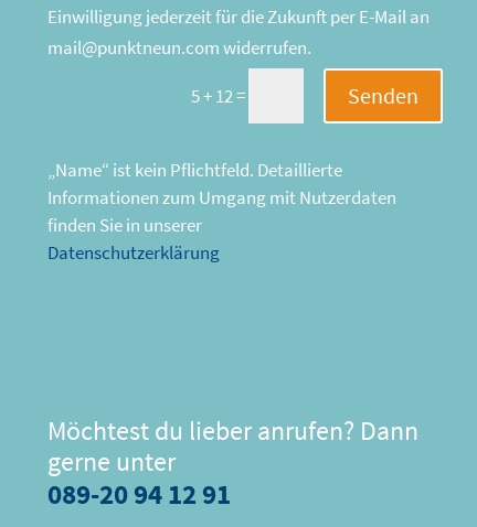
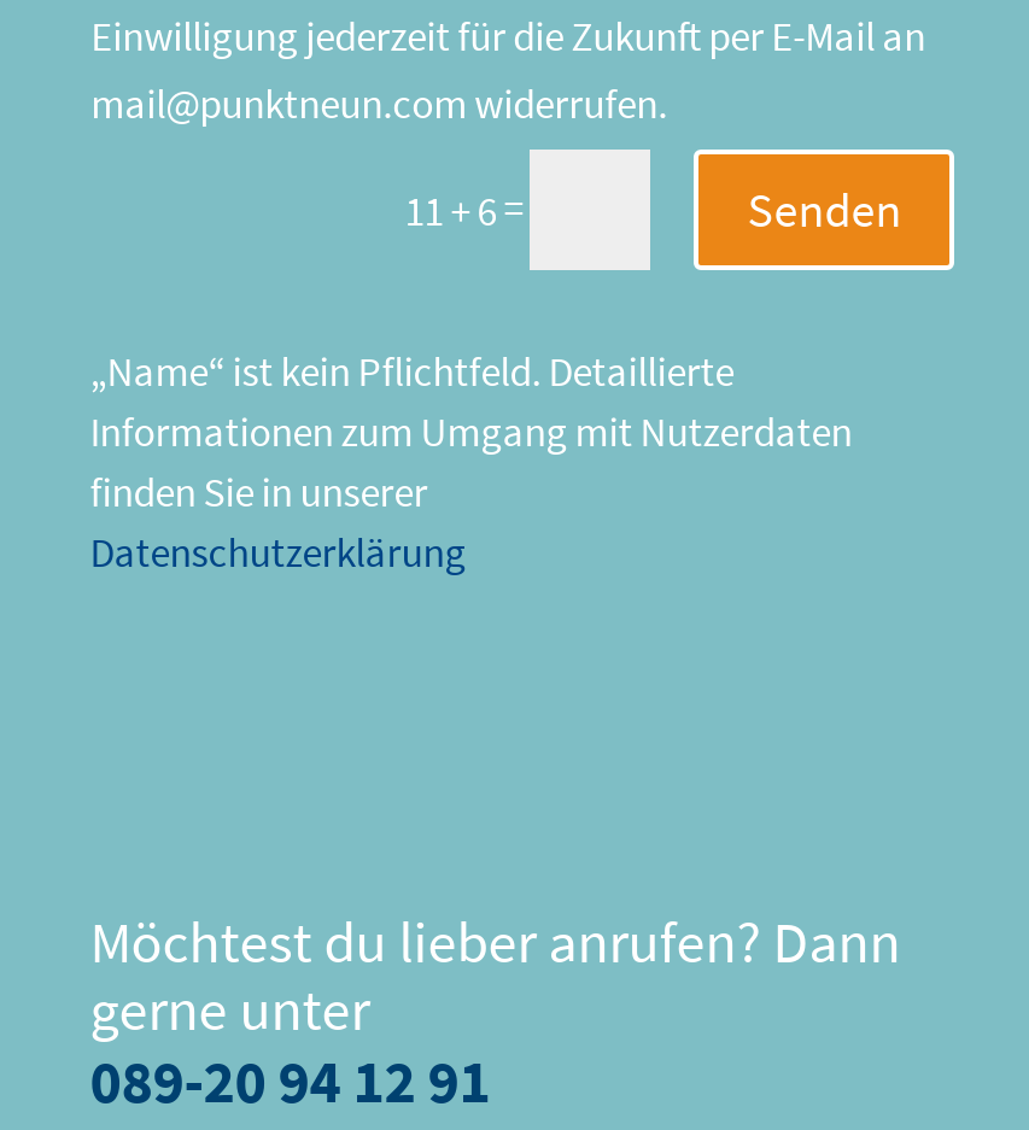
- 5 + 12 =
+ 11 + 6 =
